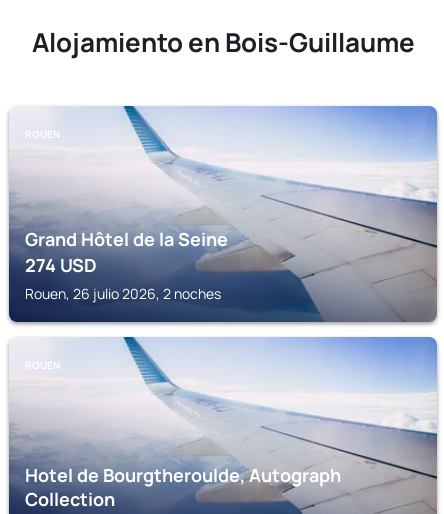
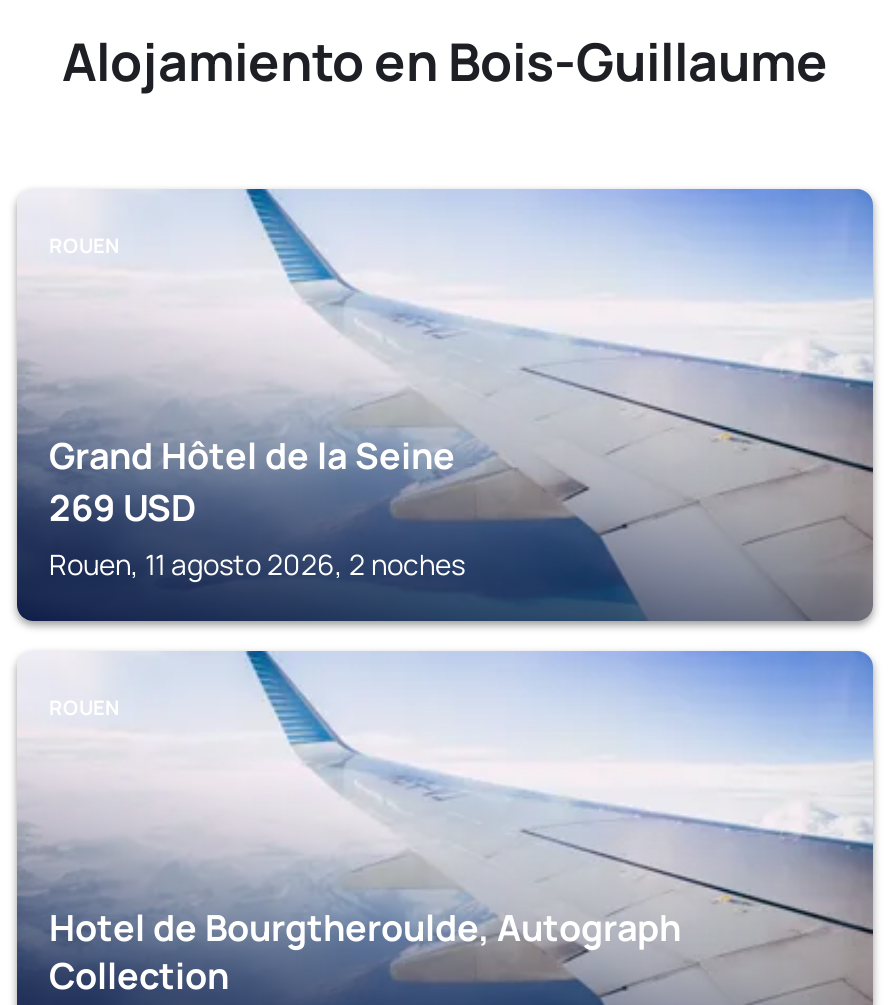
- 274 USD
+ 269 USD

- Rouen, 26 julio 2026, 2 noches
+ Rouen, 11 agosto 2026, 2 noches
